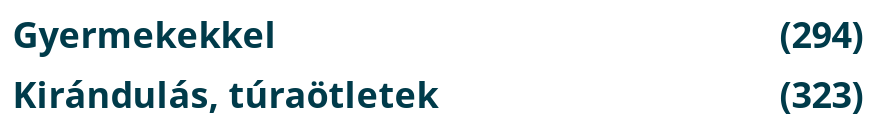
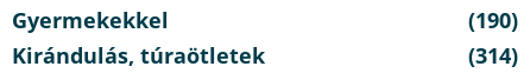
- (294)
+ (190)

- (323)
+ (314)
